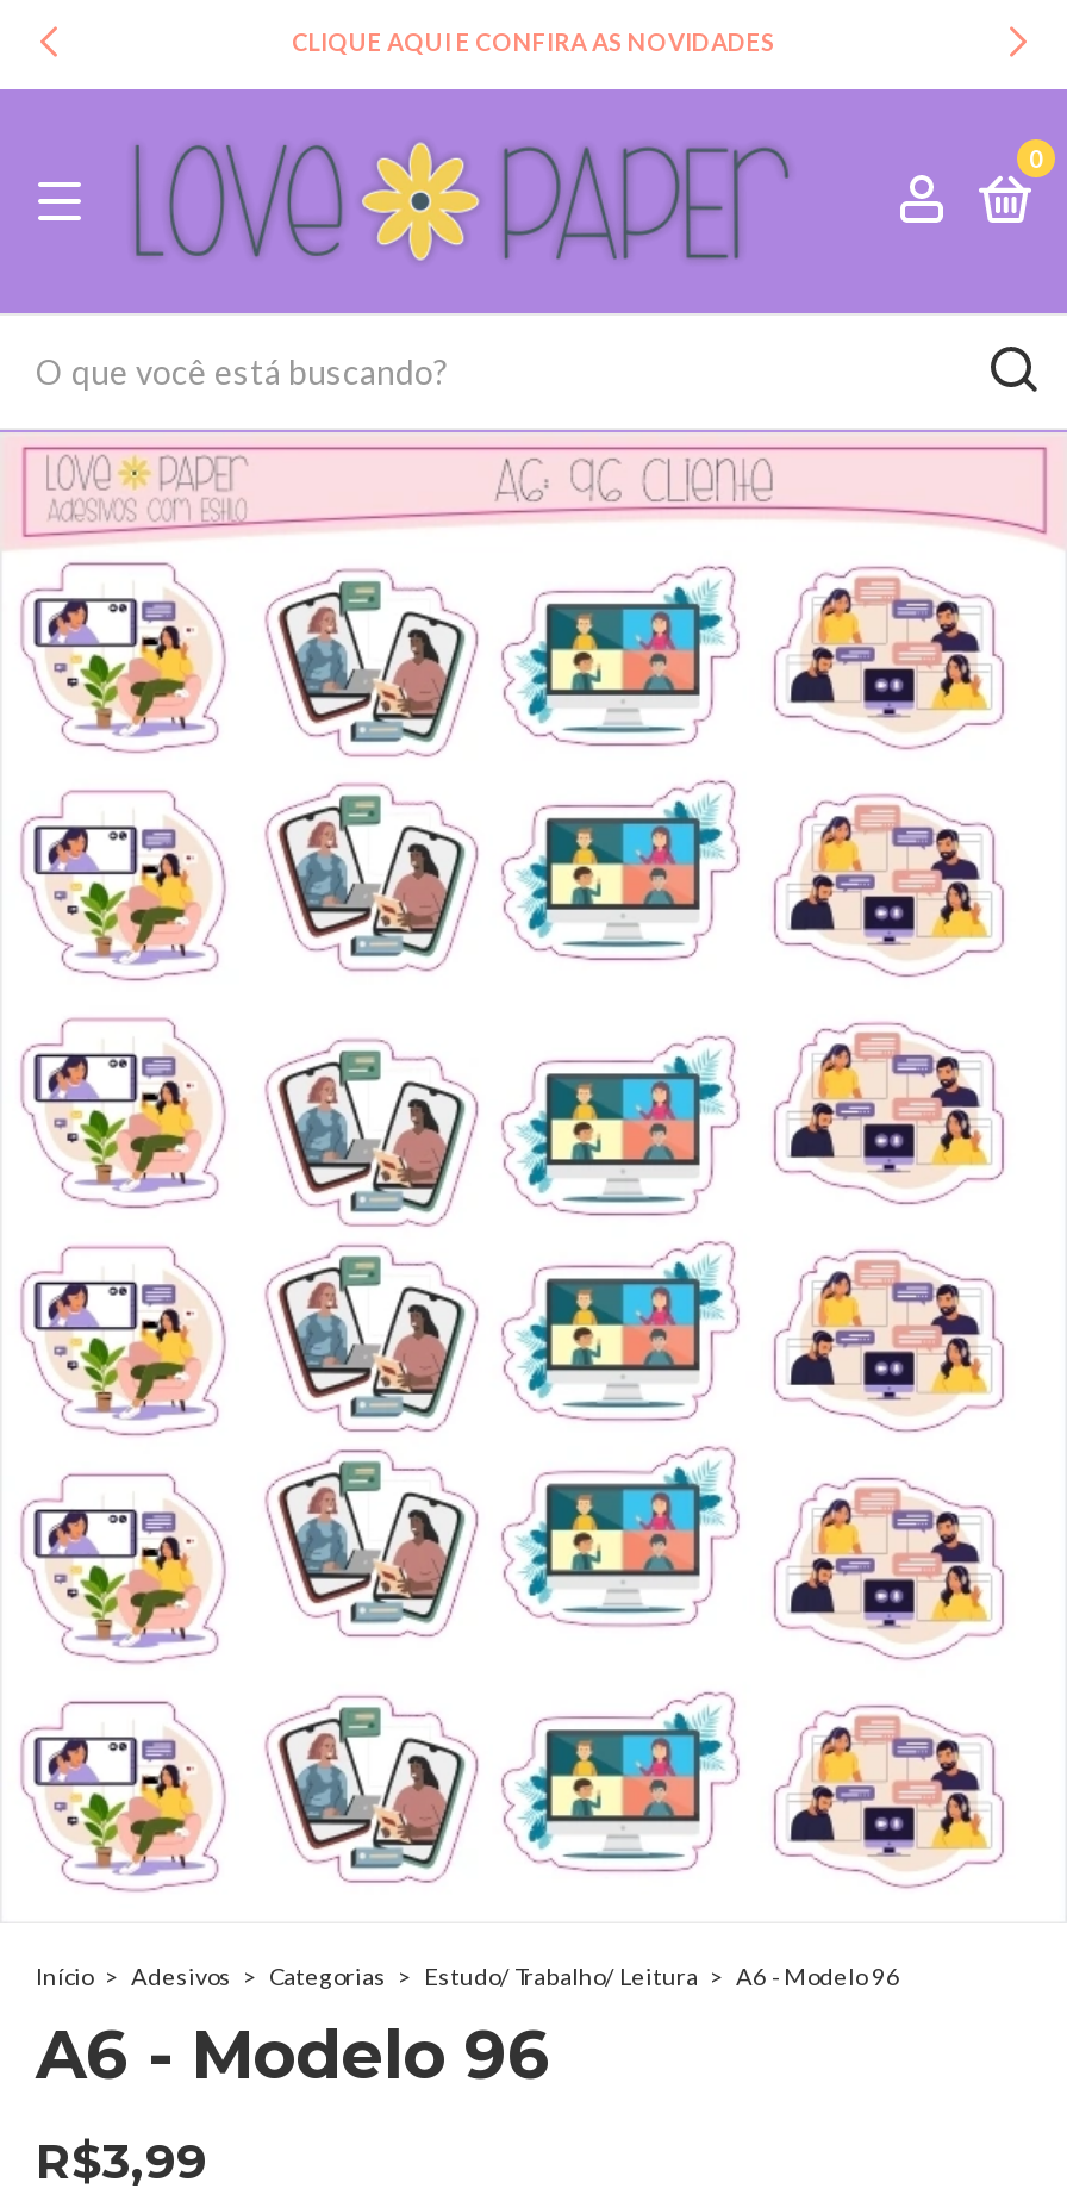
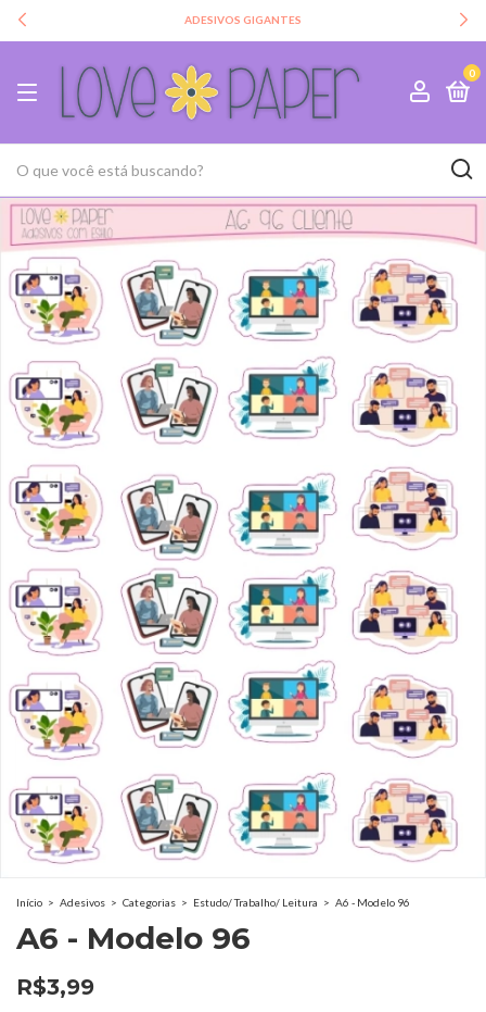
- CLIQUE AQUI E CONFIRA AS NOVIDADES
+ ADESIVOS GIGANTES
